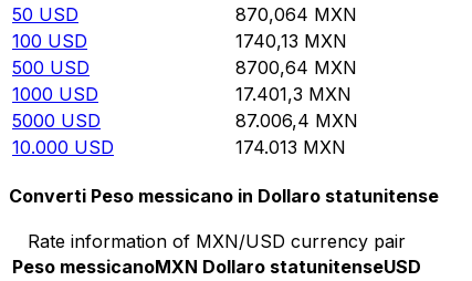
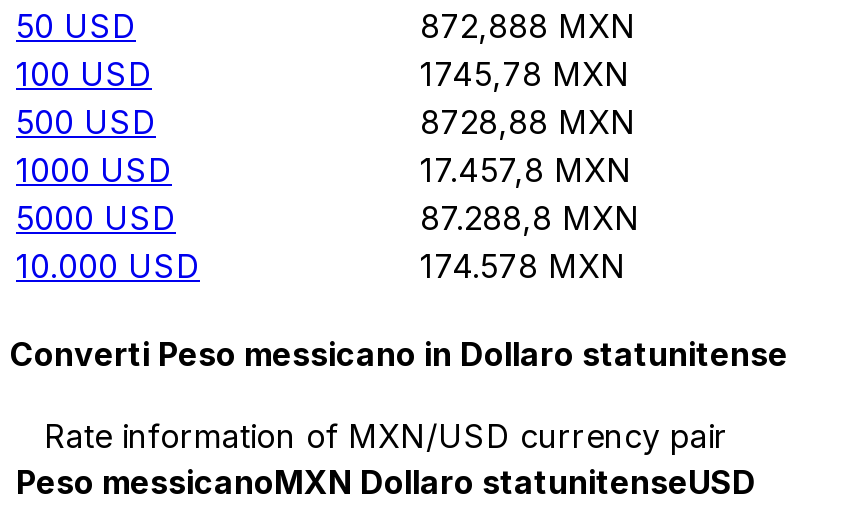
- 870,064 MXN
+ 872,888 MXN

- 1740,13 MXN
+ 1745,78 MXN

- 8700,64 MXN
+ 8728,88 MXN

- 17.401,3 MXN
+ 17.457,8 MXN

- 87.006,4 MXN
+ 87.288,8 MXN

- 174.013 MXN
+ 174.578 MXN
